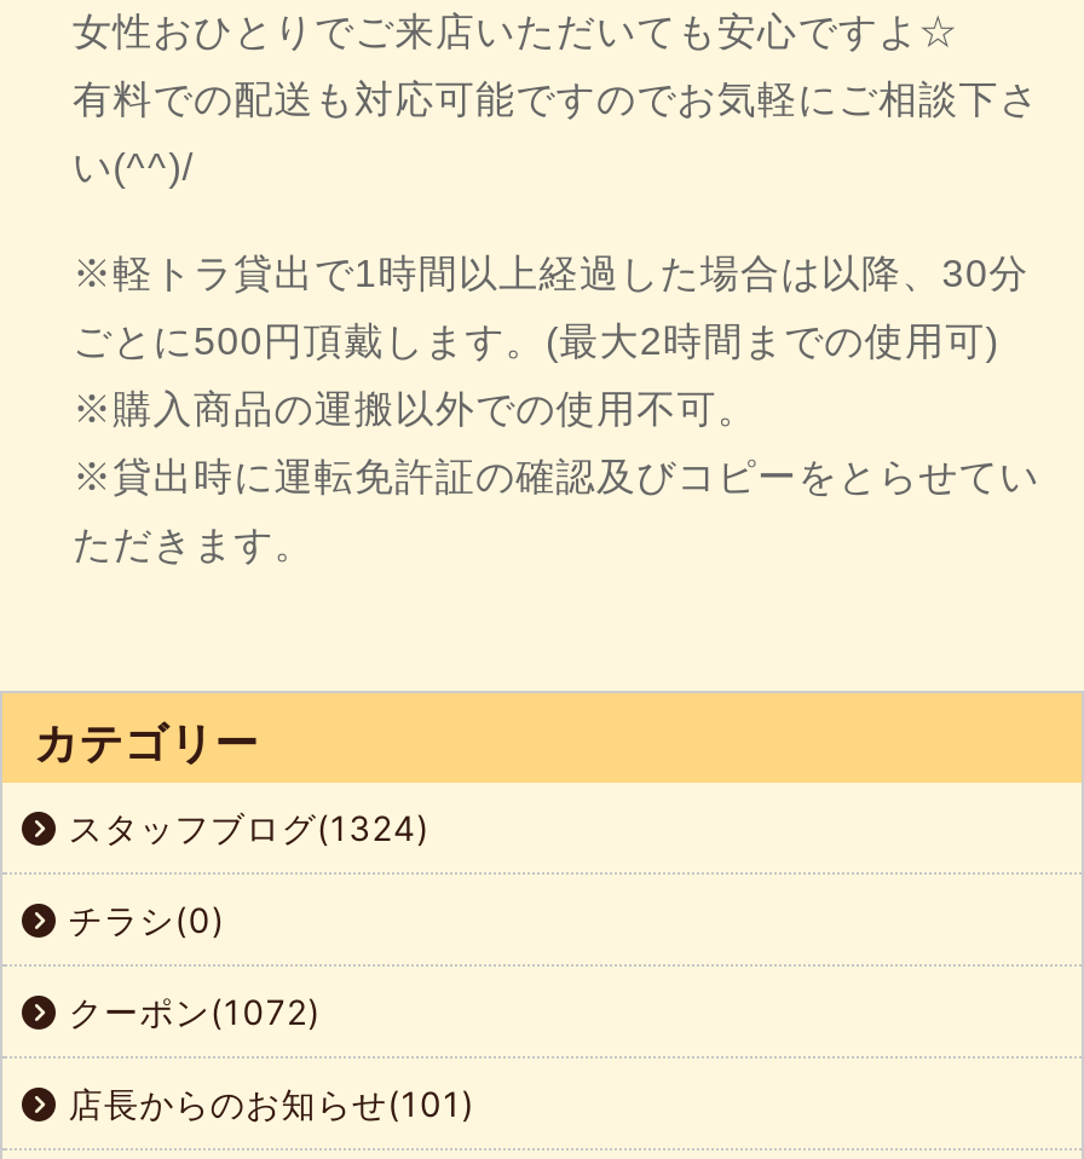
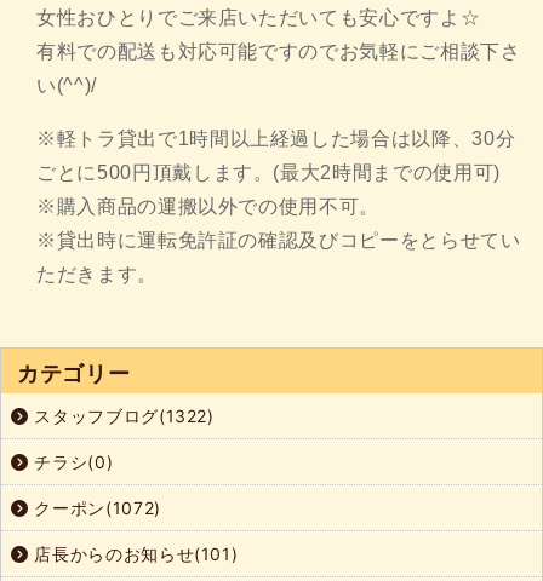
- スタッフブログ(1324)
+ スタッフブログ(1322)
